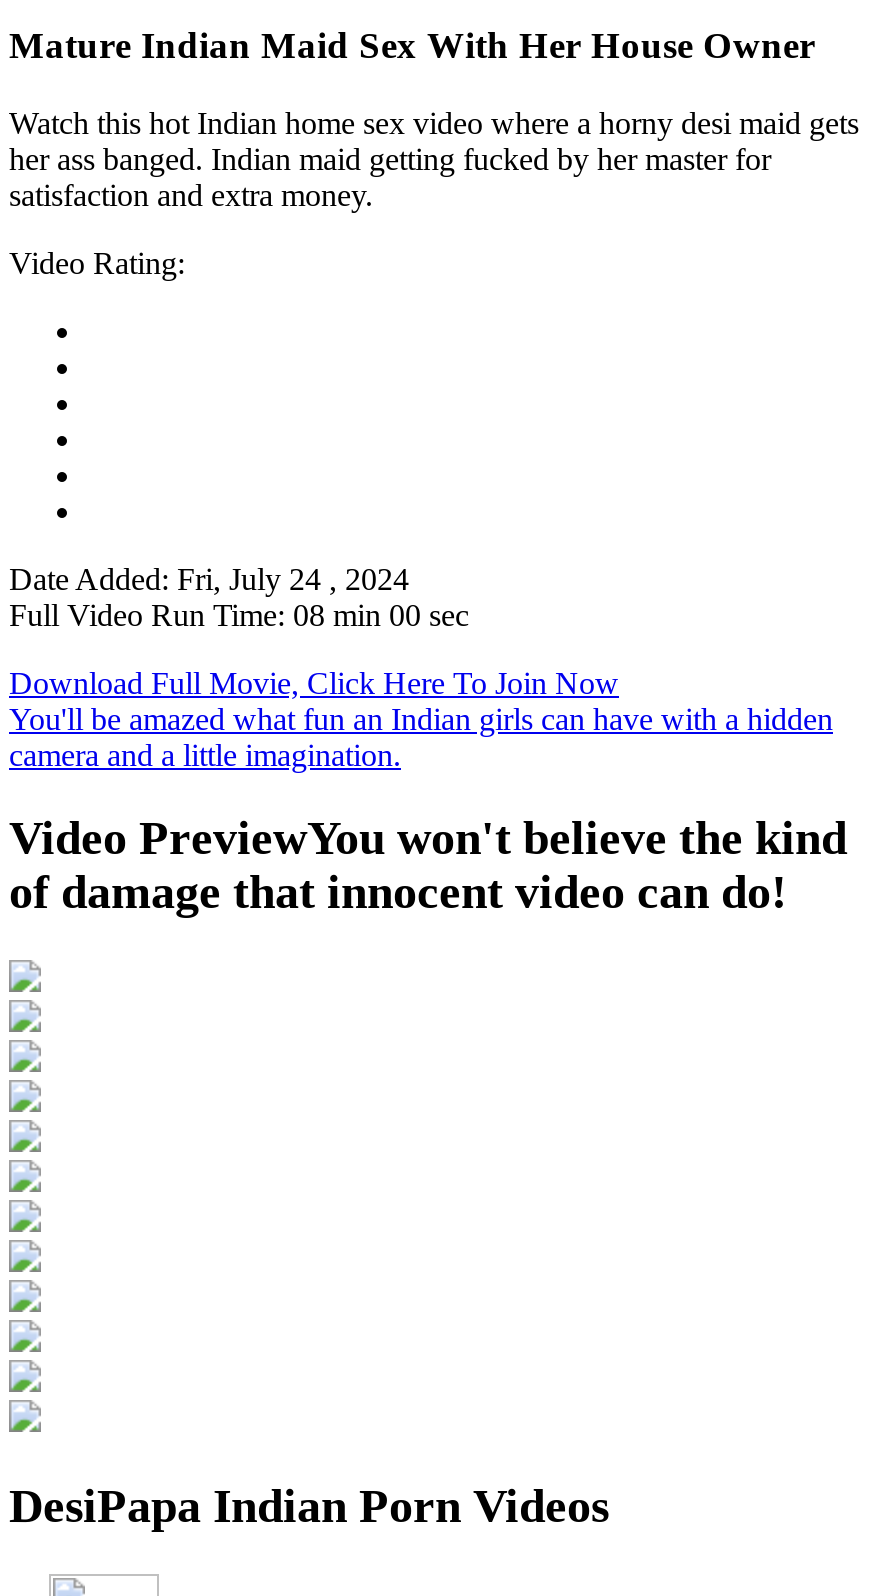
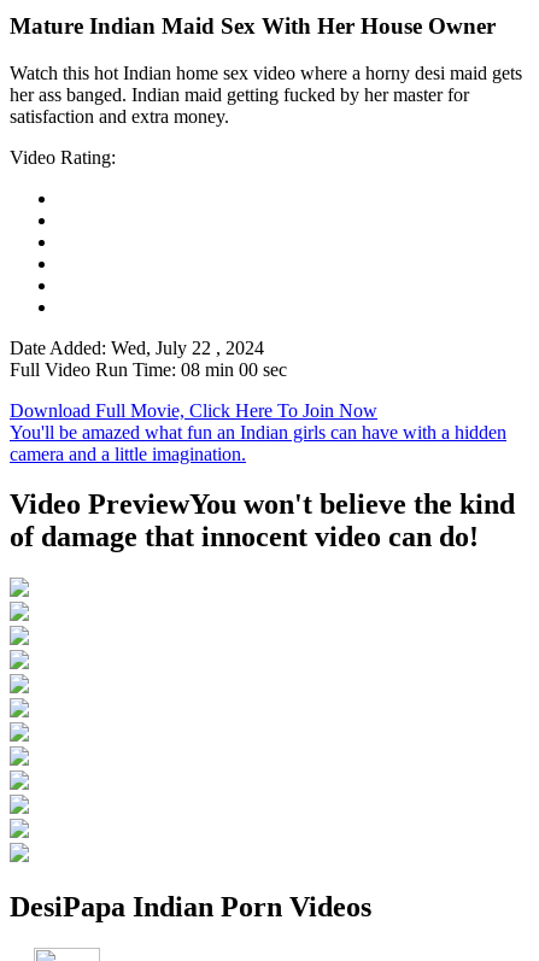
- Date Added: Fri, July 24 , 2024
+ Date Added: Wed, July 22 , 2024
